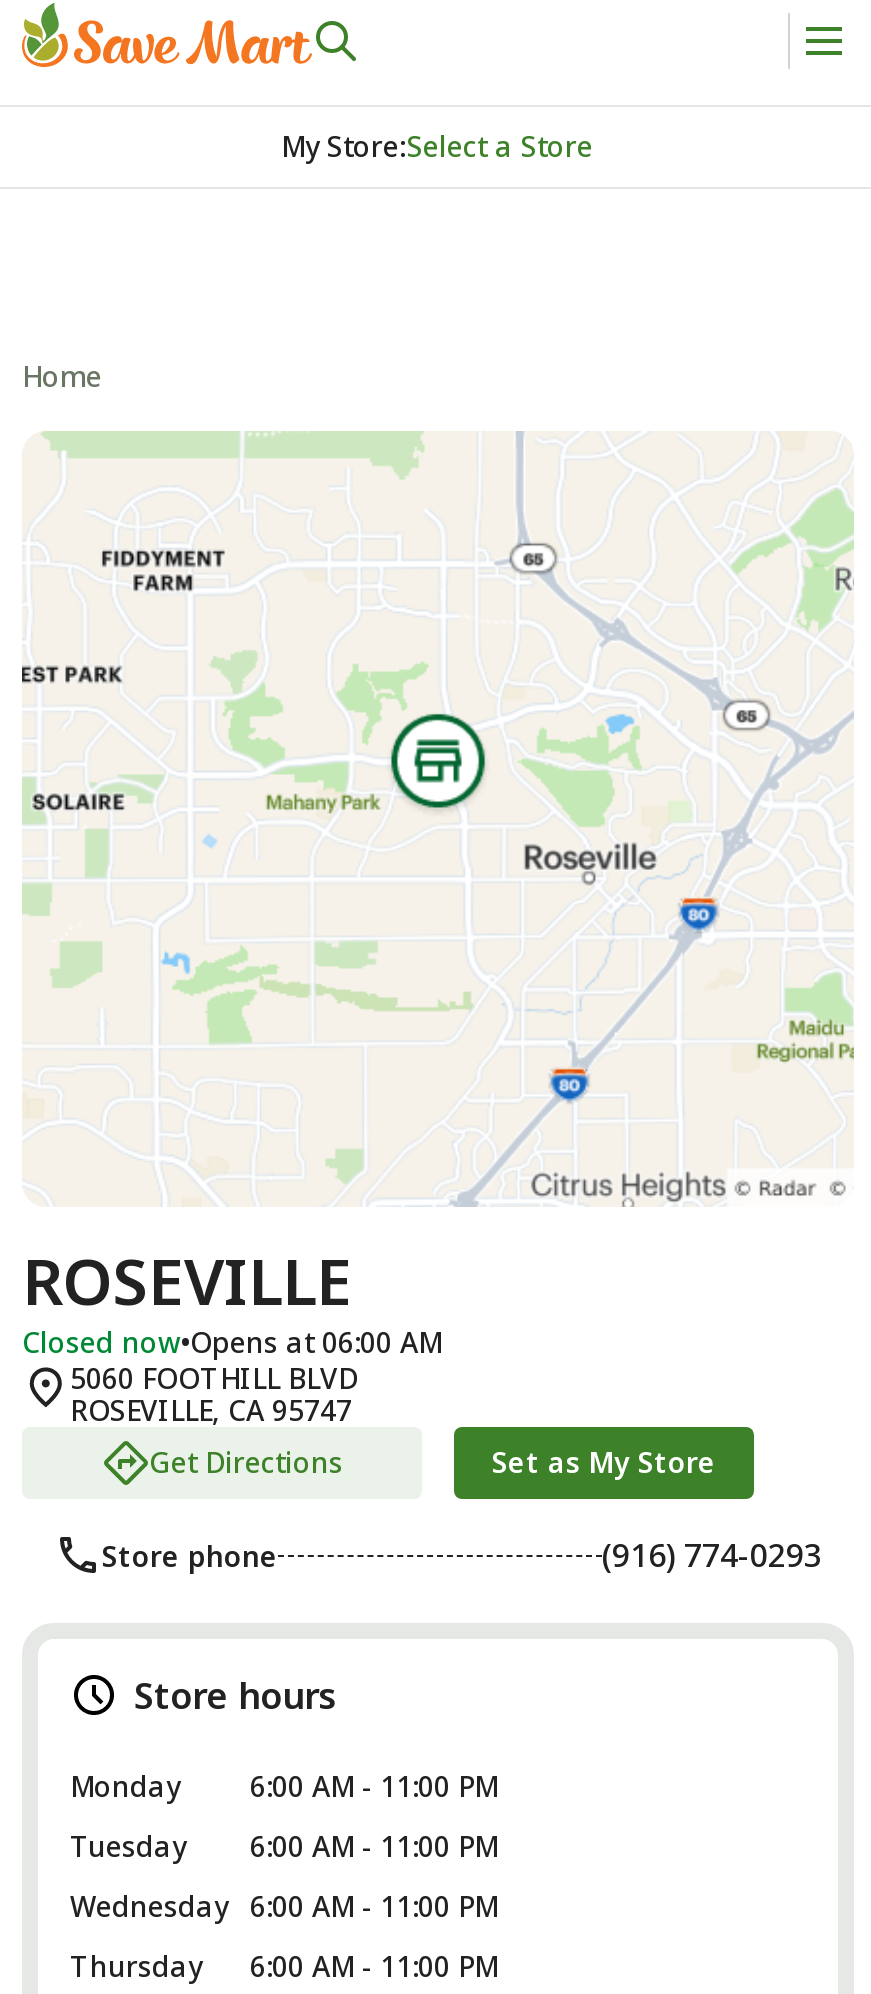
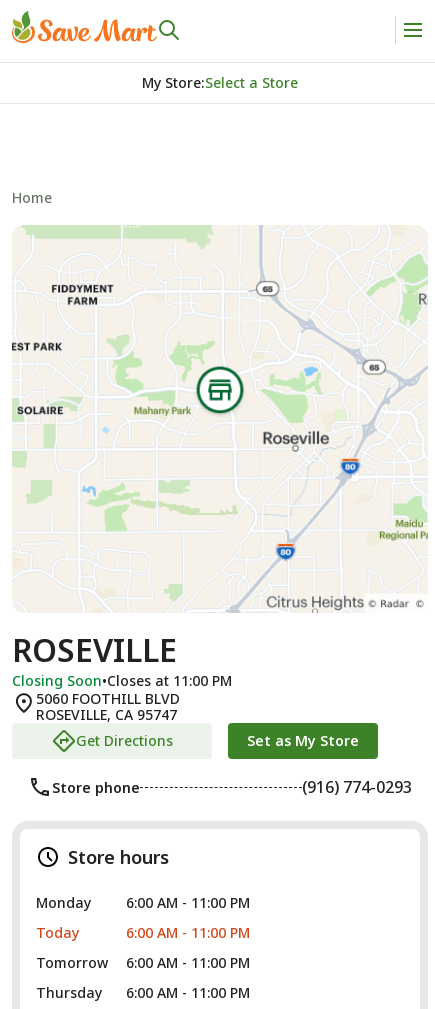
- Closed now•Opens at 06:00 AM
+ Closing Soon•Closes at 11:00 PM

- Tuesday
+ Today

- Wednesday 6:00 AM - 11:00 PM
+ Tomorrow
+ 6:00 AM - 11:00 PM
